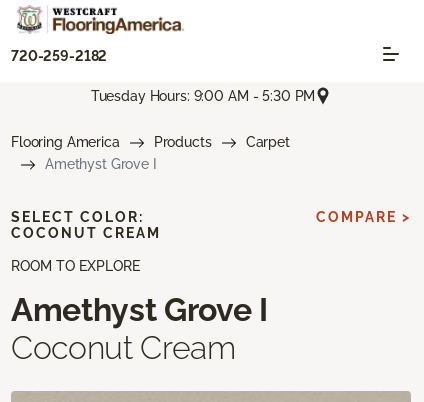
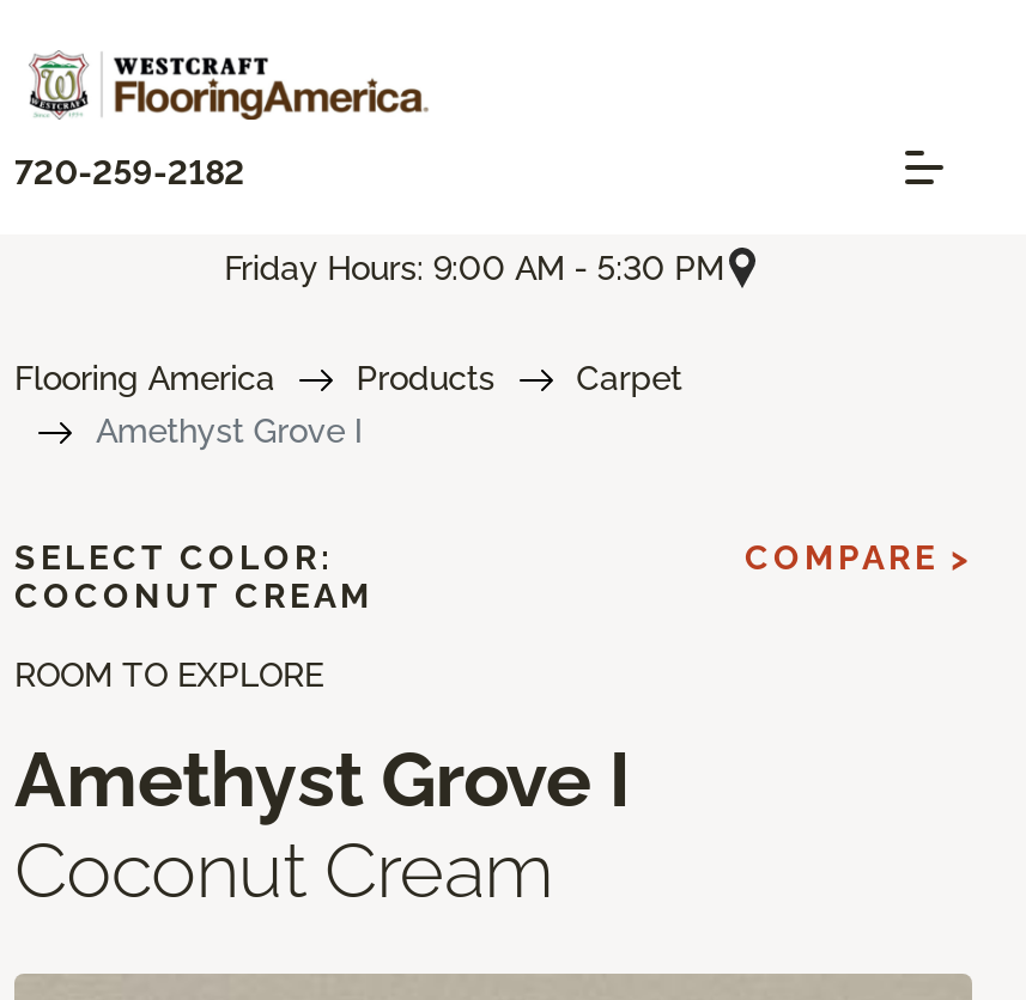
- Tuesday Hours: 9:00 AM - 5:30 PM
+ Friday Hours: 9:00 AM - 5:30 PM
